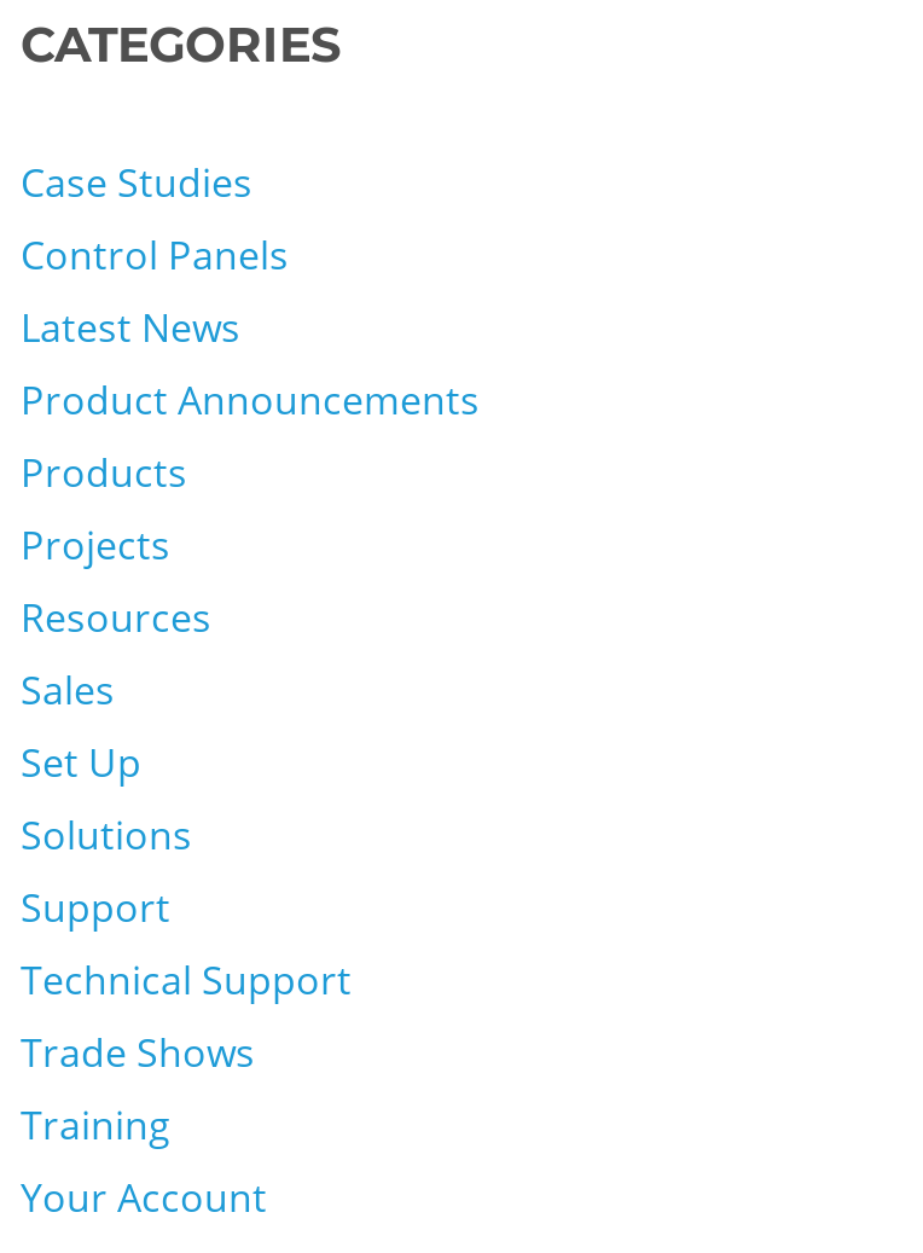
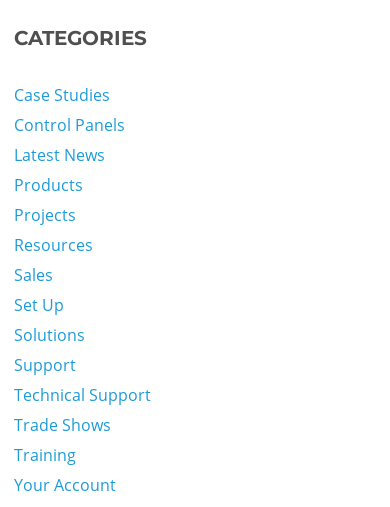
- Product Announcements
